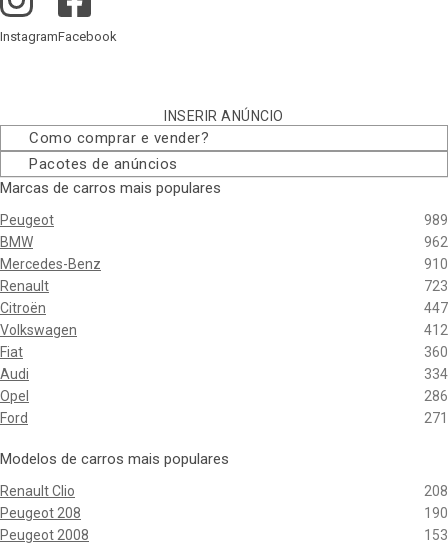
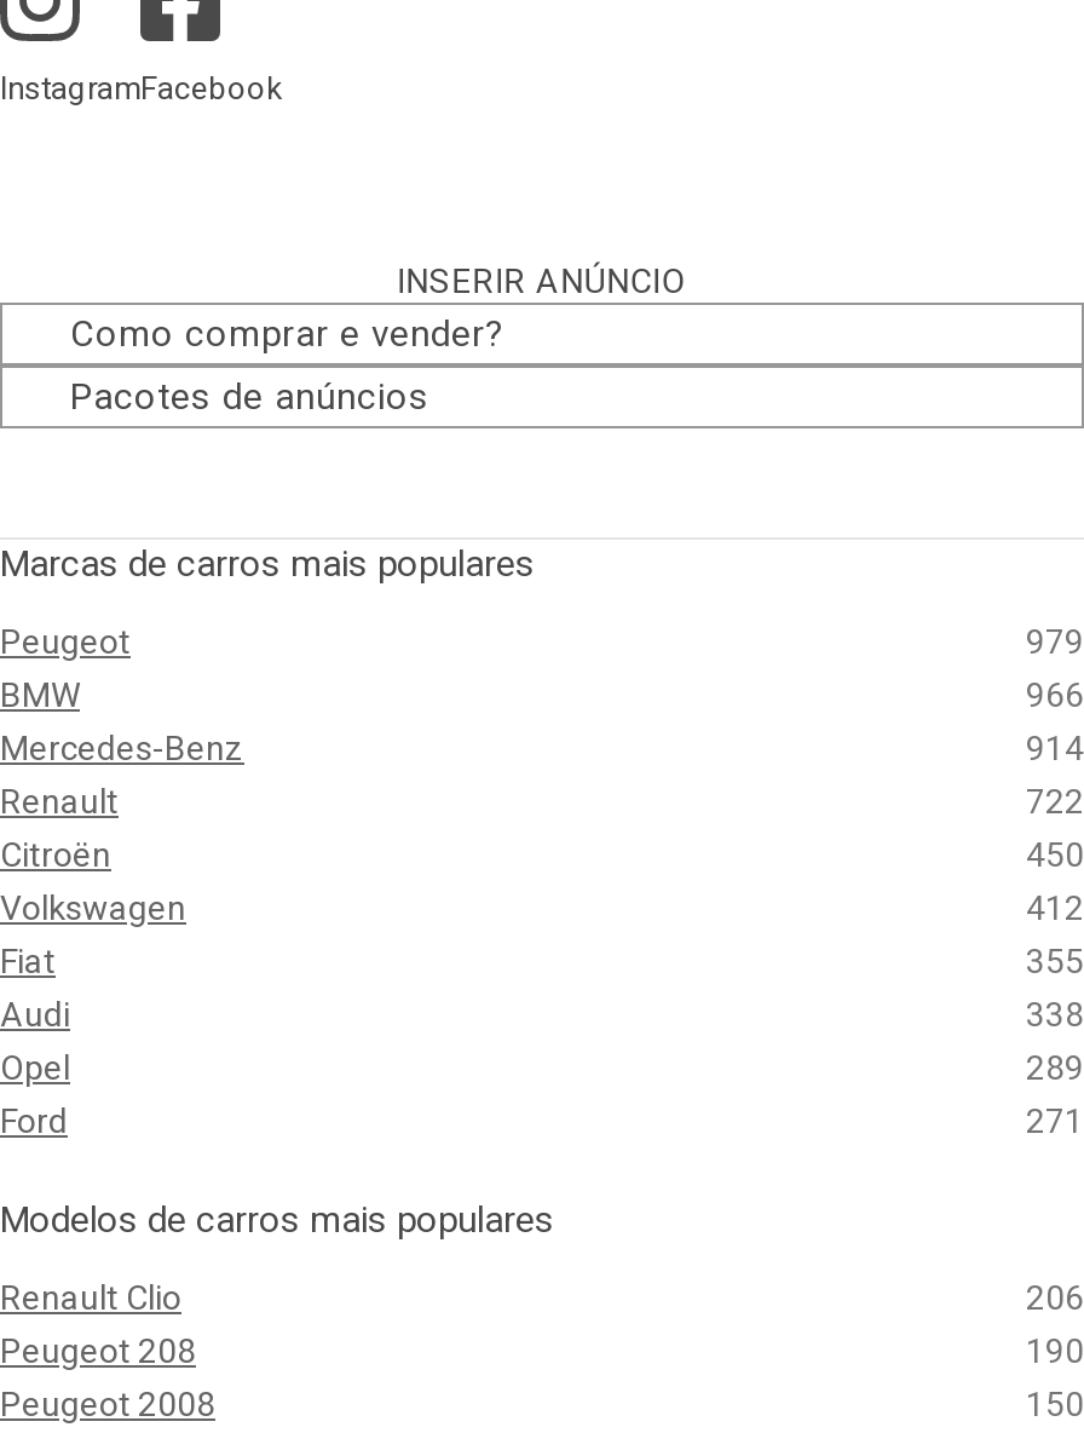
- 989
+ 979

- 962
+ 966

- 910
+ 914

- 723
+ 722

- 447
+ 450

- 360
+ 355

- 334
+ 338

- 286
+ 289

- 208
+ 206

- 153
+ 150
